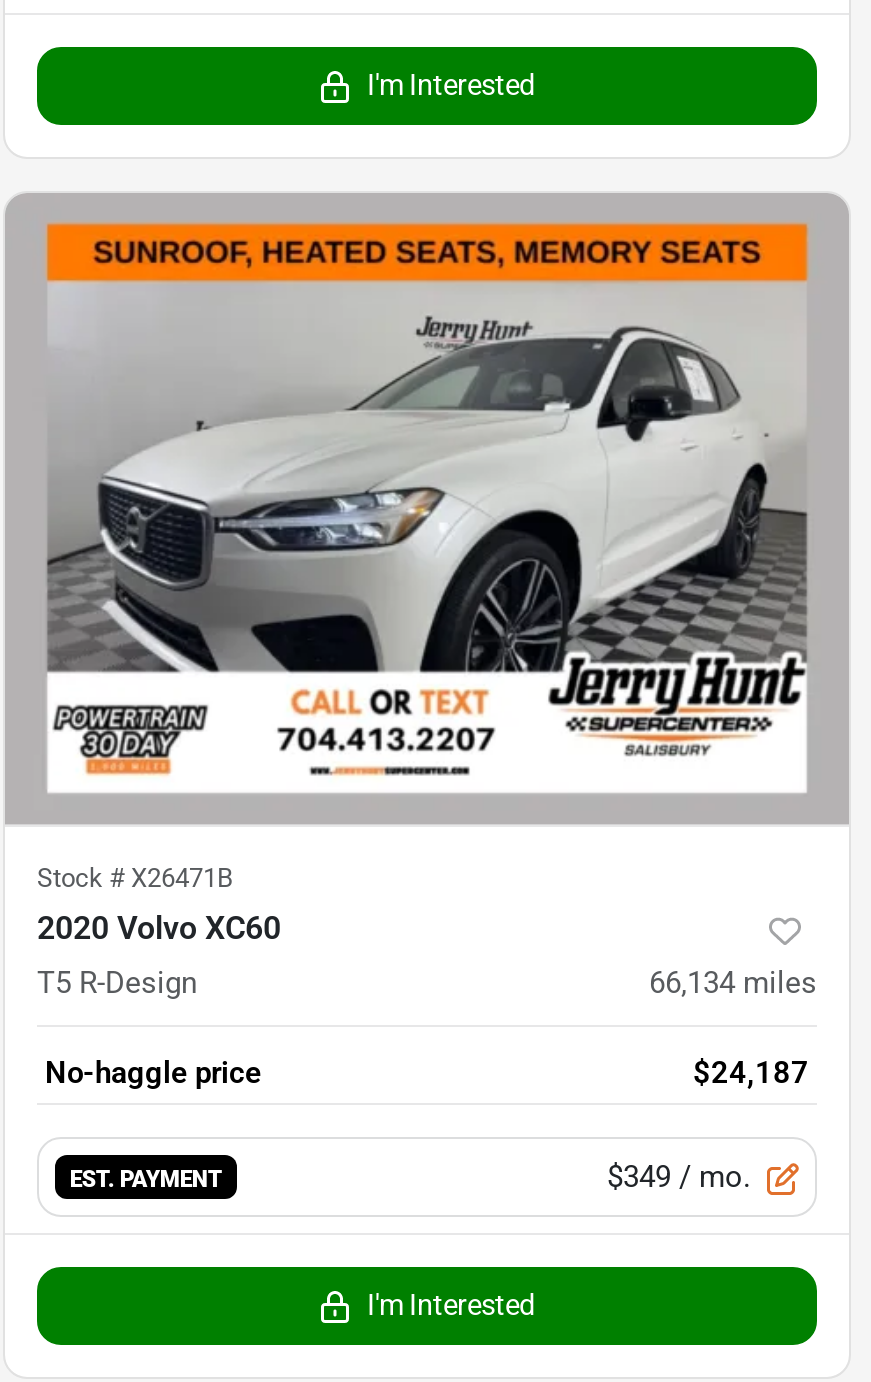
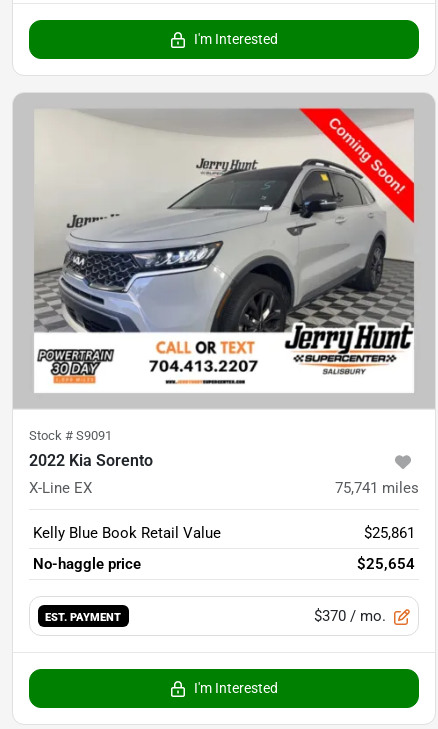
- [image]
+ [image]

- Stock #X26471B
- 2020 Volvo XC60
- T5 R-Design
- 66,134 miles
+ Stock #S9091
+ 2022 Kia Sorento
+ X-Line EX
+ 75,741 miles
+ Kelly Blue Book Retail Value
+ $25,861

- $24,187
+ $25,654

- $349 / mo.
+ $370 / mo.
